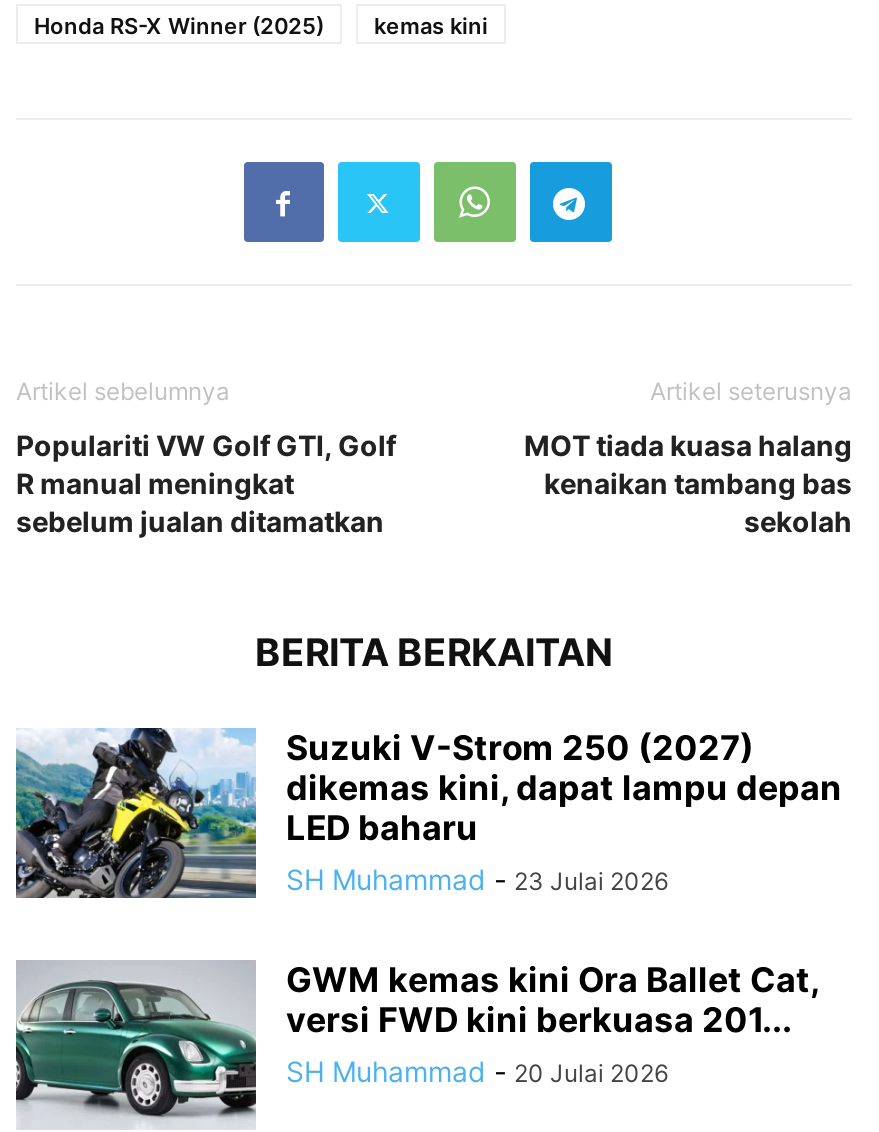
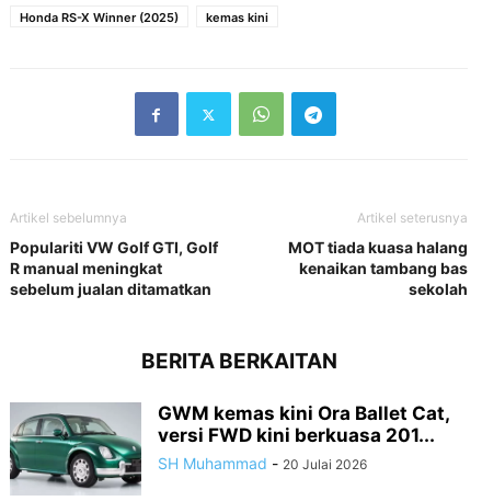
- [image]
- Suzuki V-Strom 250 (2027)
- dikemas kini, dapat lampu depan
- LED baharu
- SH Muhammad - 23 Julai 2026
